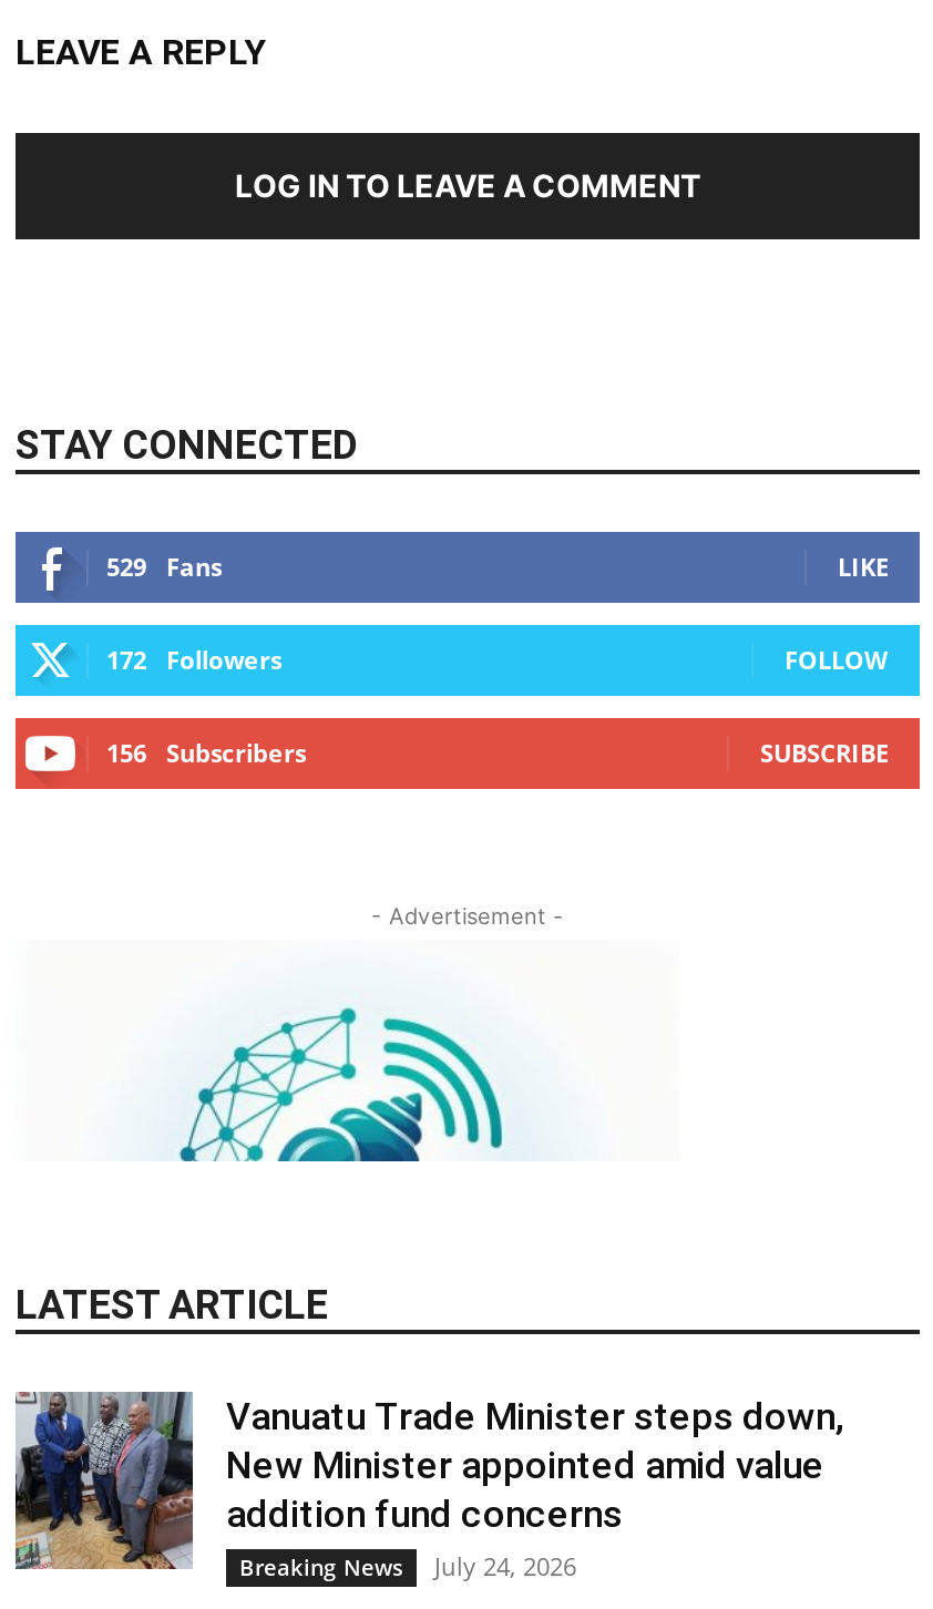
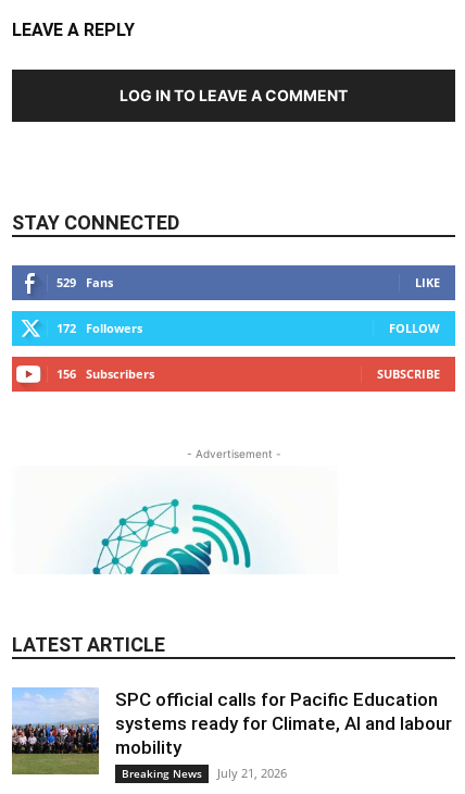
- [image]
- Vanuatu Trade Minister steps down,
- New Minister appointed amid value
- addition fund concerns
+ [image]
+ SPC official calls for Pacific Education
+ systems ready for Climate, AI and labour
+ mobility

- Breaking News July 24, 2026
+ Breaking News July 21, 2026
